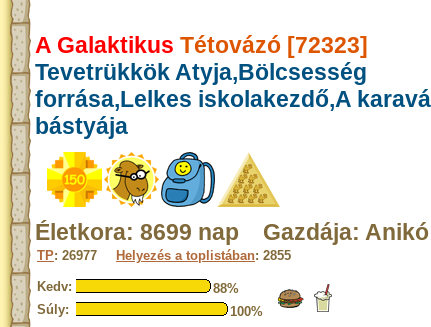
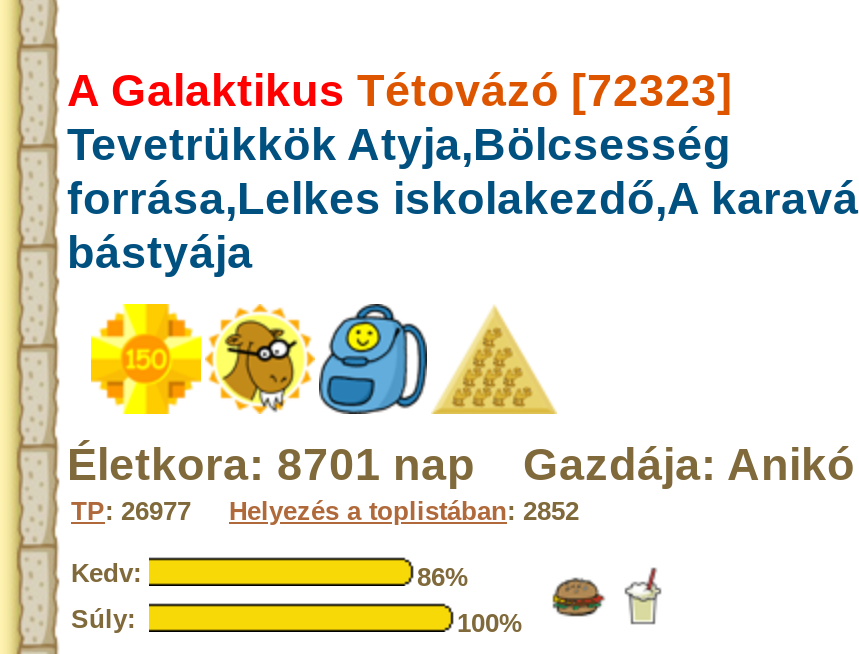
- Életkora: 8699 nap Gazdája: Anikó
+ Életkora: 8701 nap Gazdája: Anikó

- TP: 26977 Helyezés a toplistában: 2855
+ TP: 26977 Helyezés a toplistában: 2852

- 88%
+ 86%
